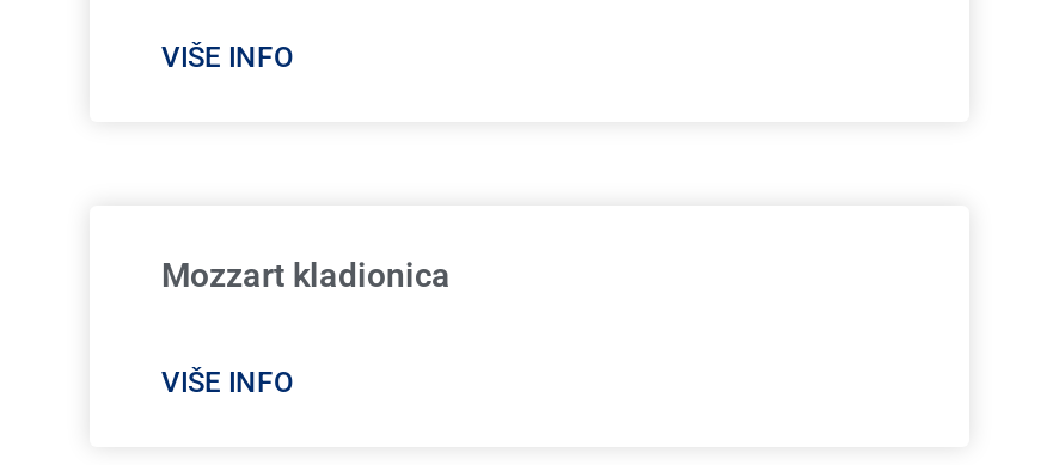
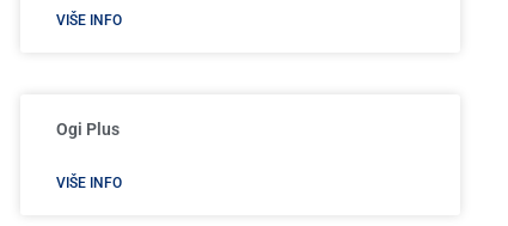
- Mozzart kladionica
+ Ogi Plus
